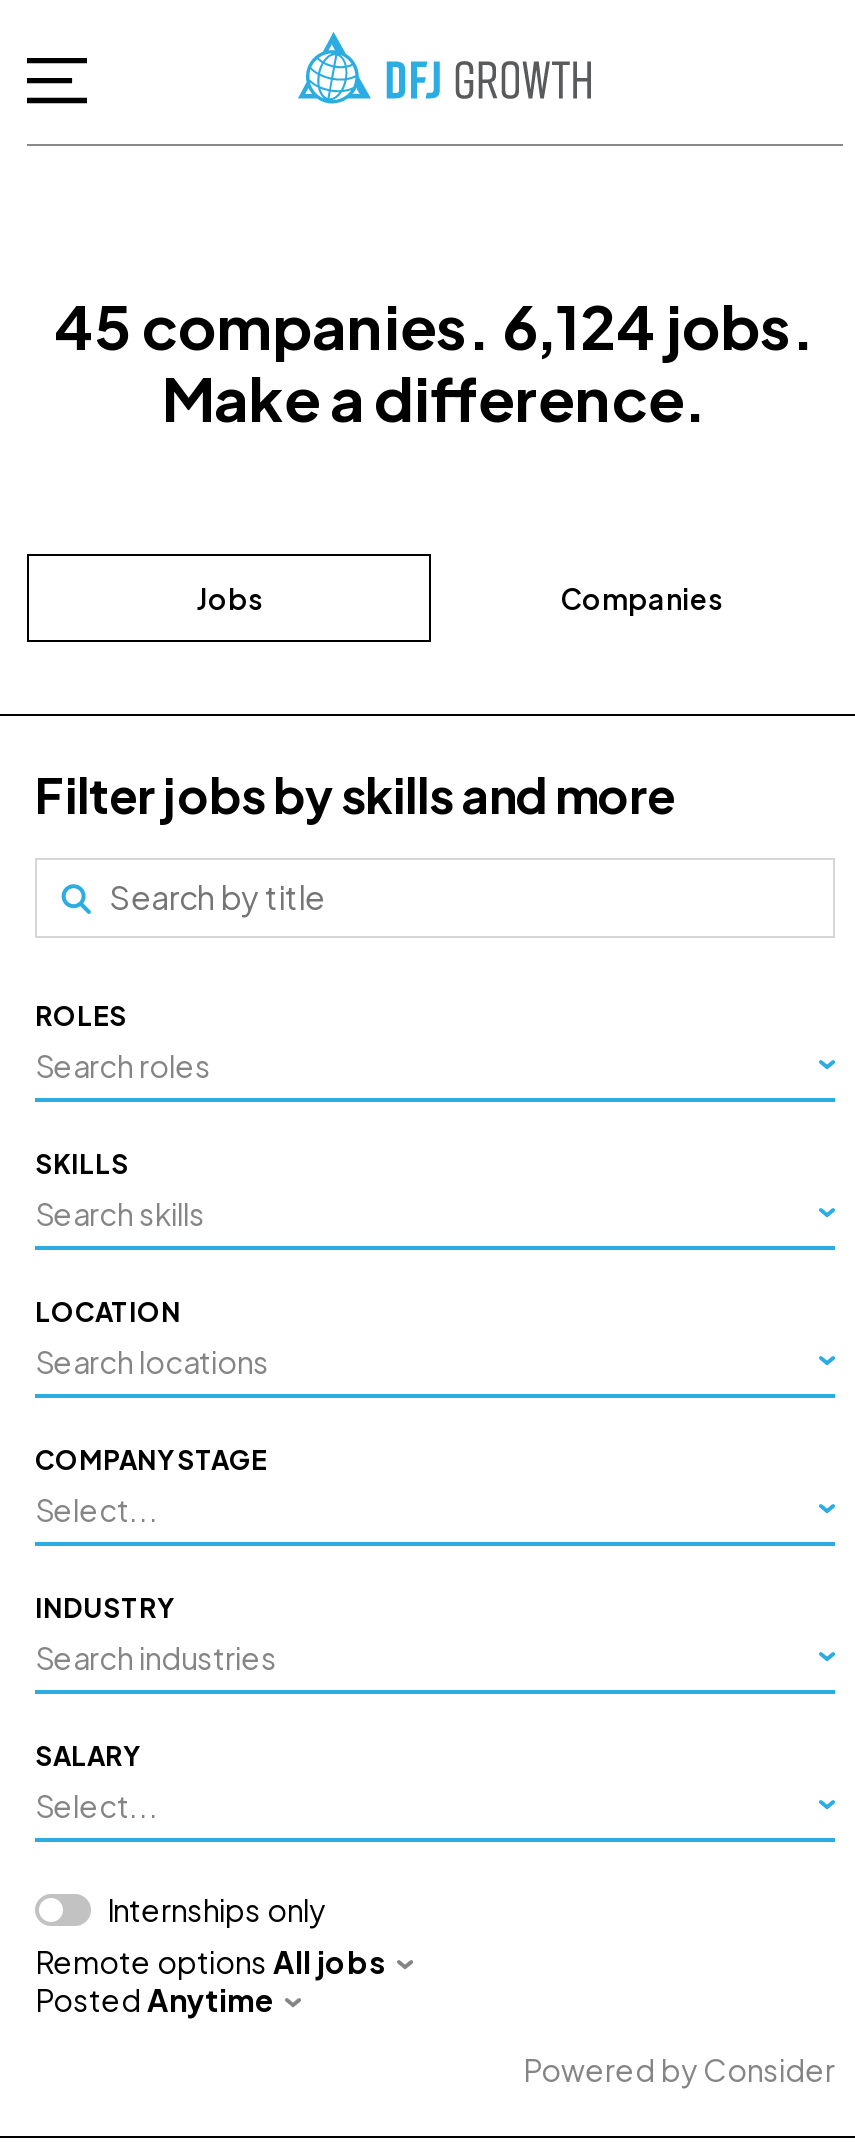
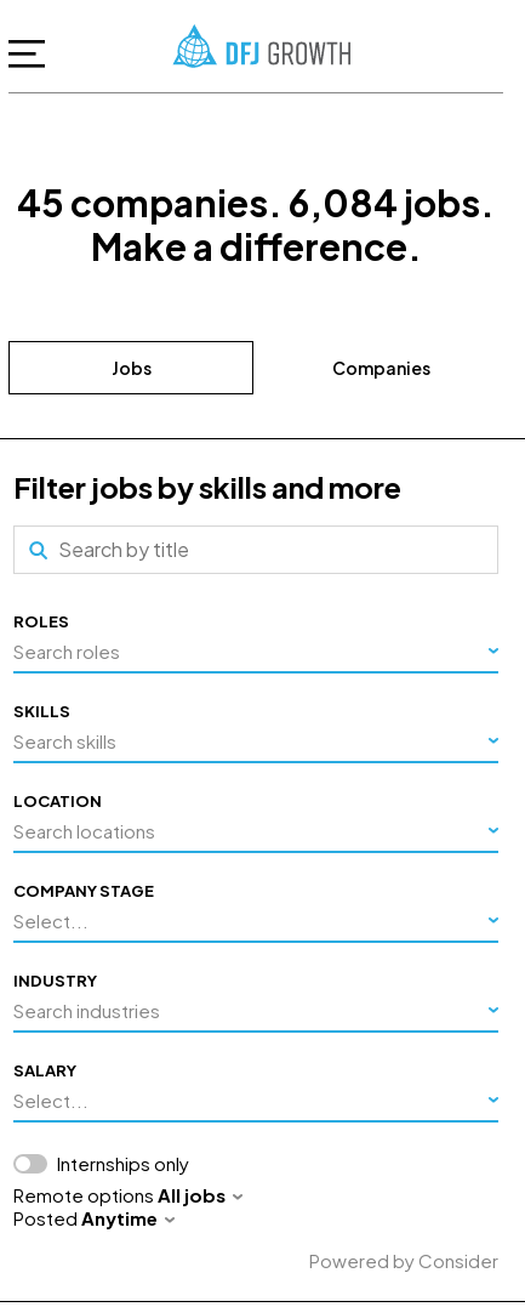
- 45 companies. 6,124 jobs.
+ 45 companies. 6,084 jobs.
